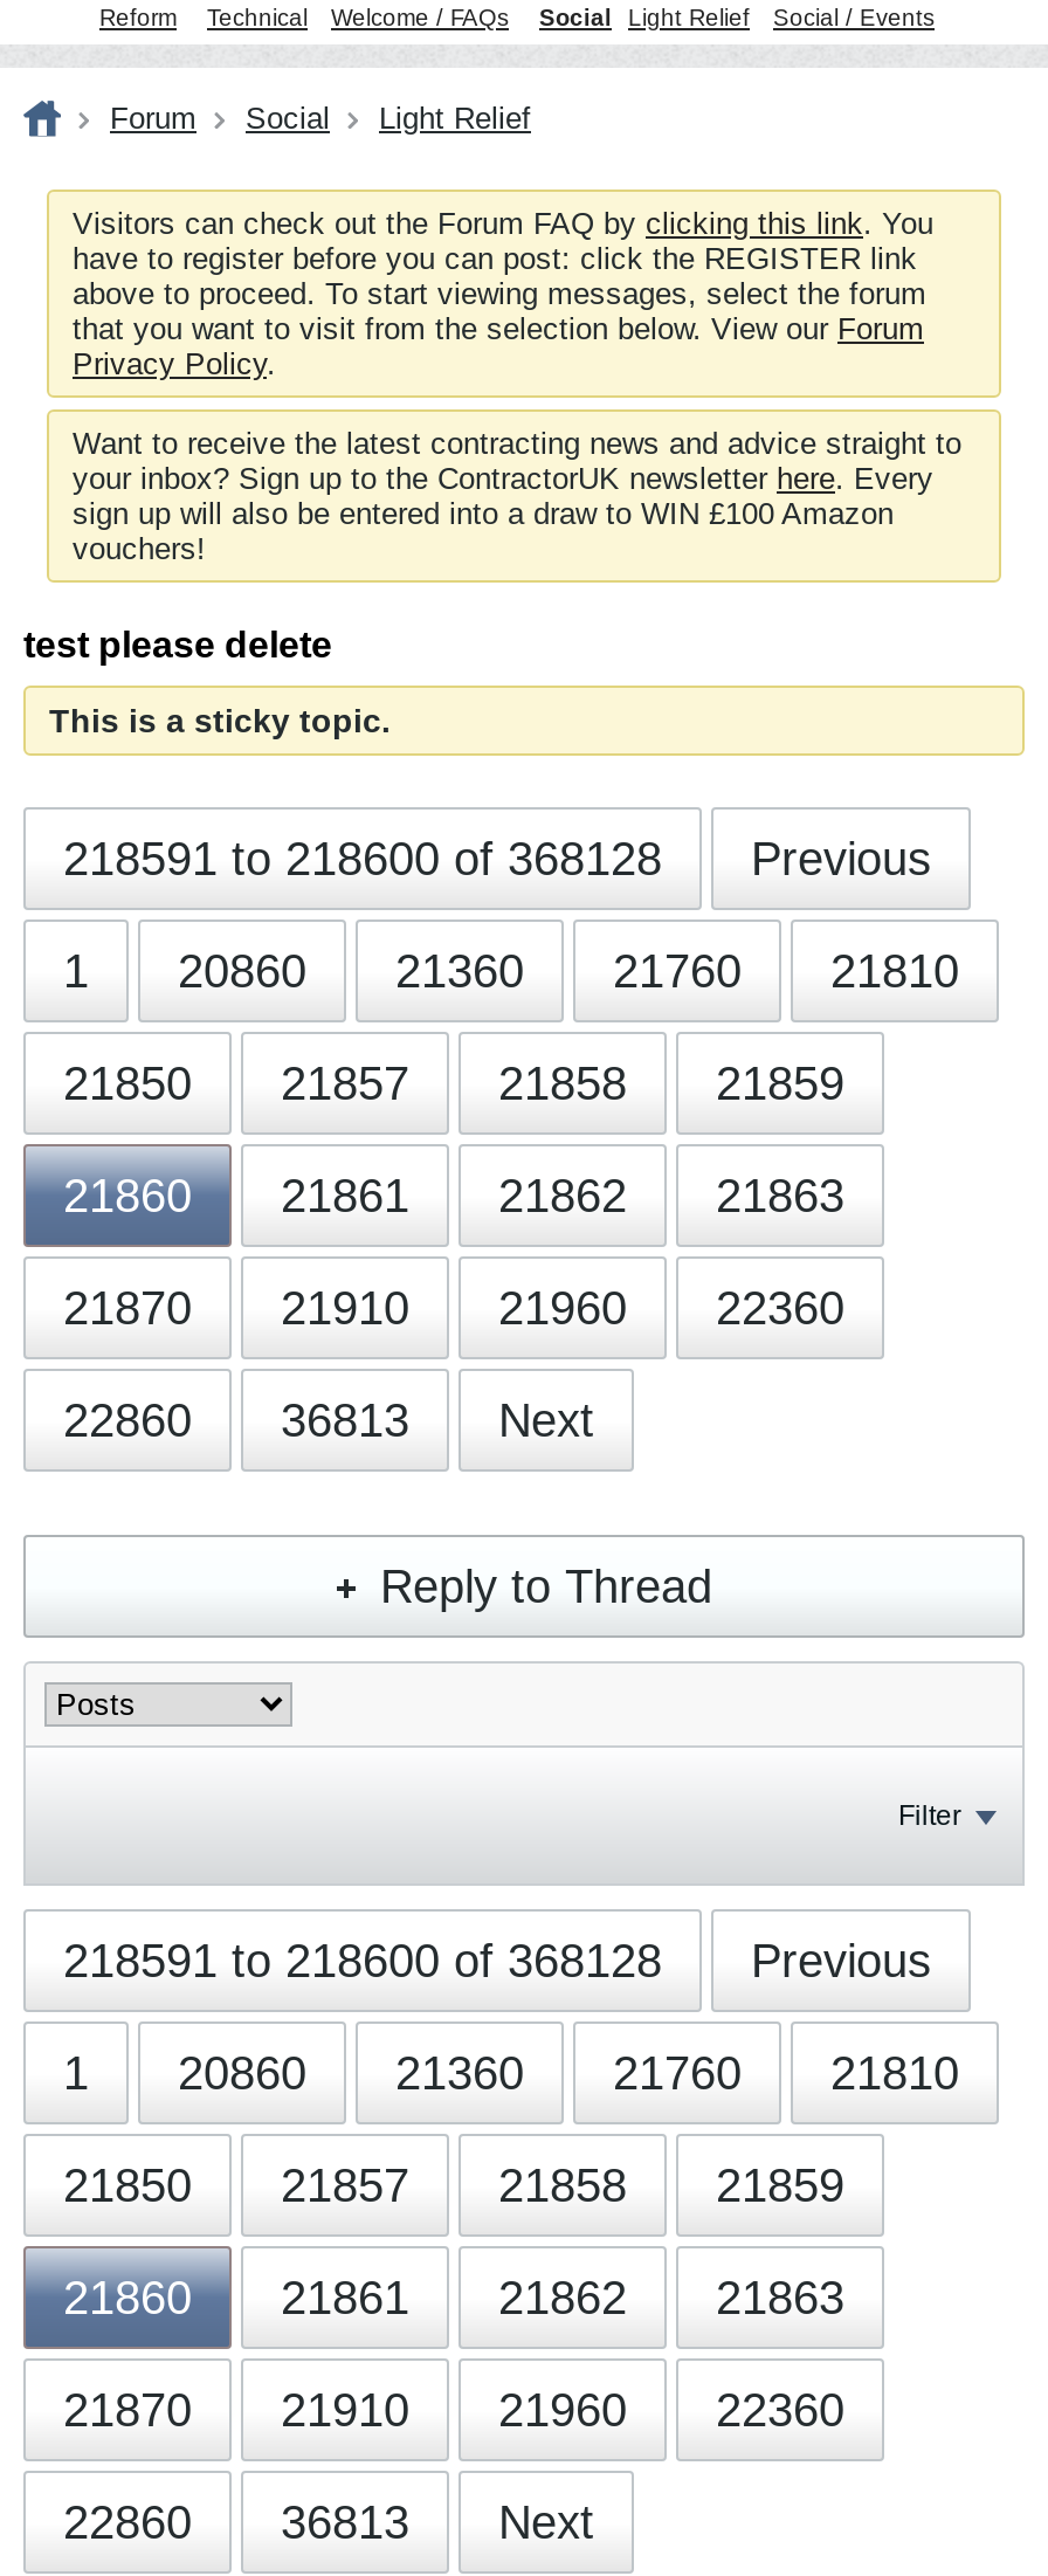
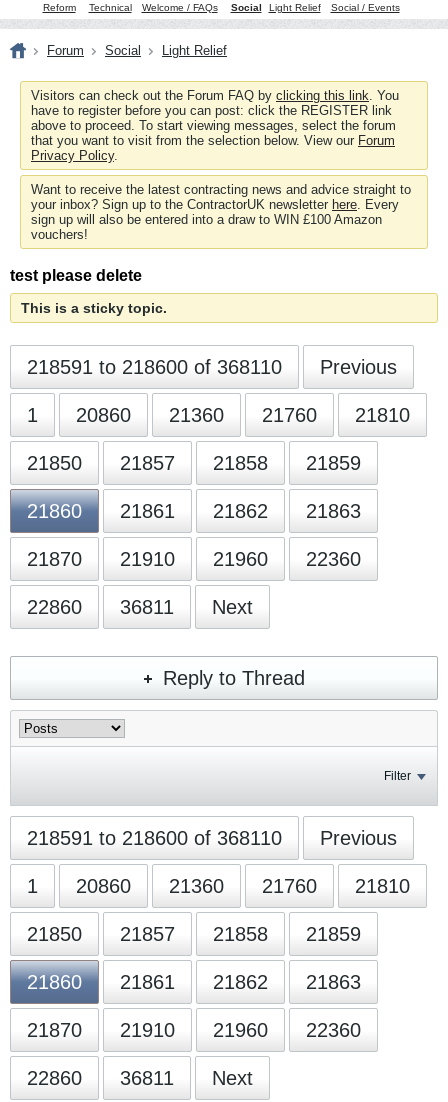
- 218591 to 218600 of 368128 Previous
+ 218591 to 218600 of 368110 Previous

- 22860 36813 Next
+ 22860 36811 Next

- 218591 to 218600 of 368128 Previous
+ 218591 to 218600 of 368110 Previous

- 22860 36813 Next
+ 22860 36811 Next
